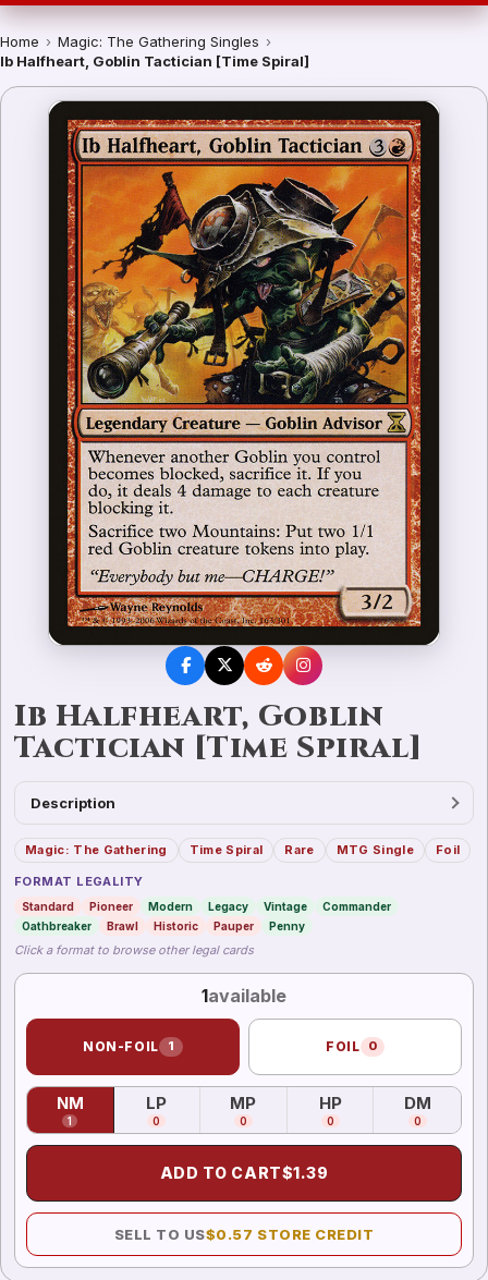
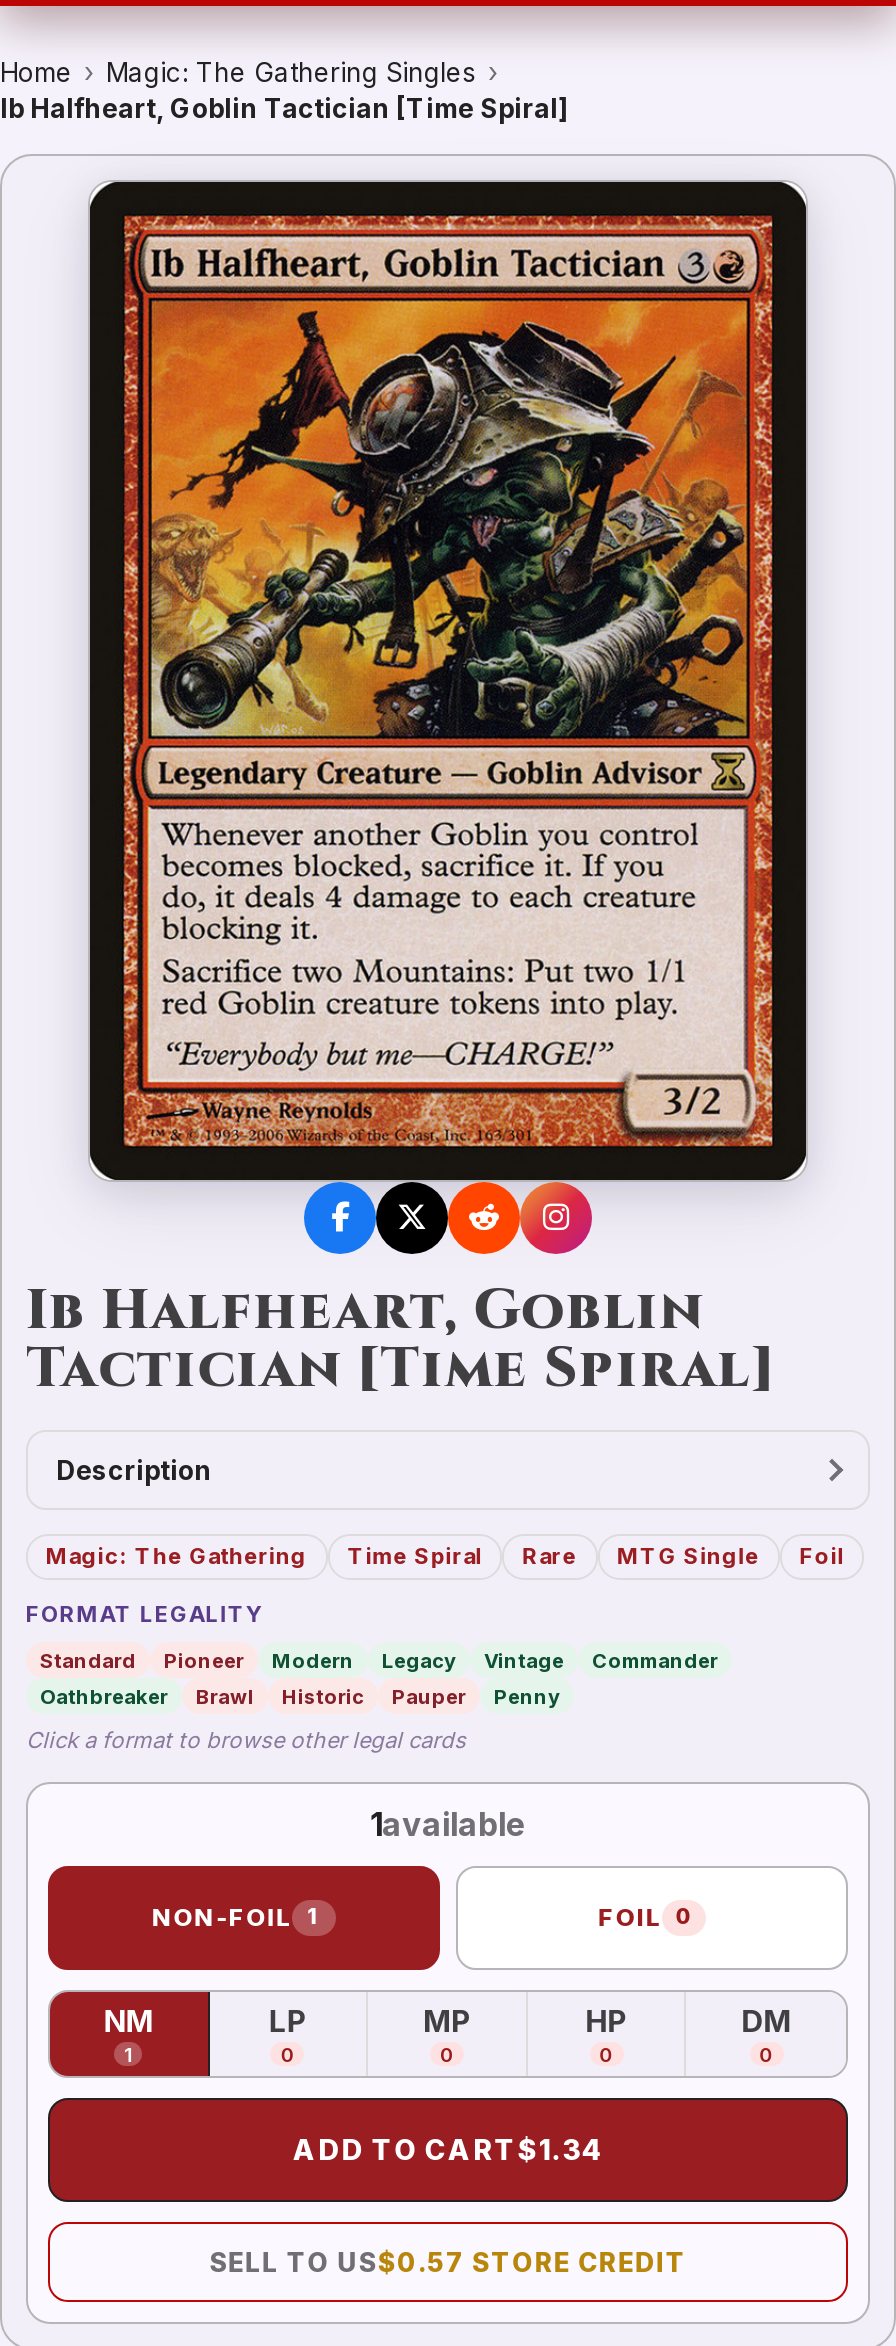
- ADD TO CART $1.39
+ ADD TO CART $1.34
